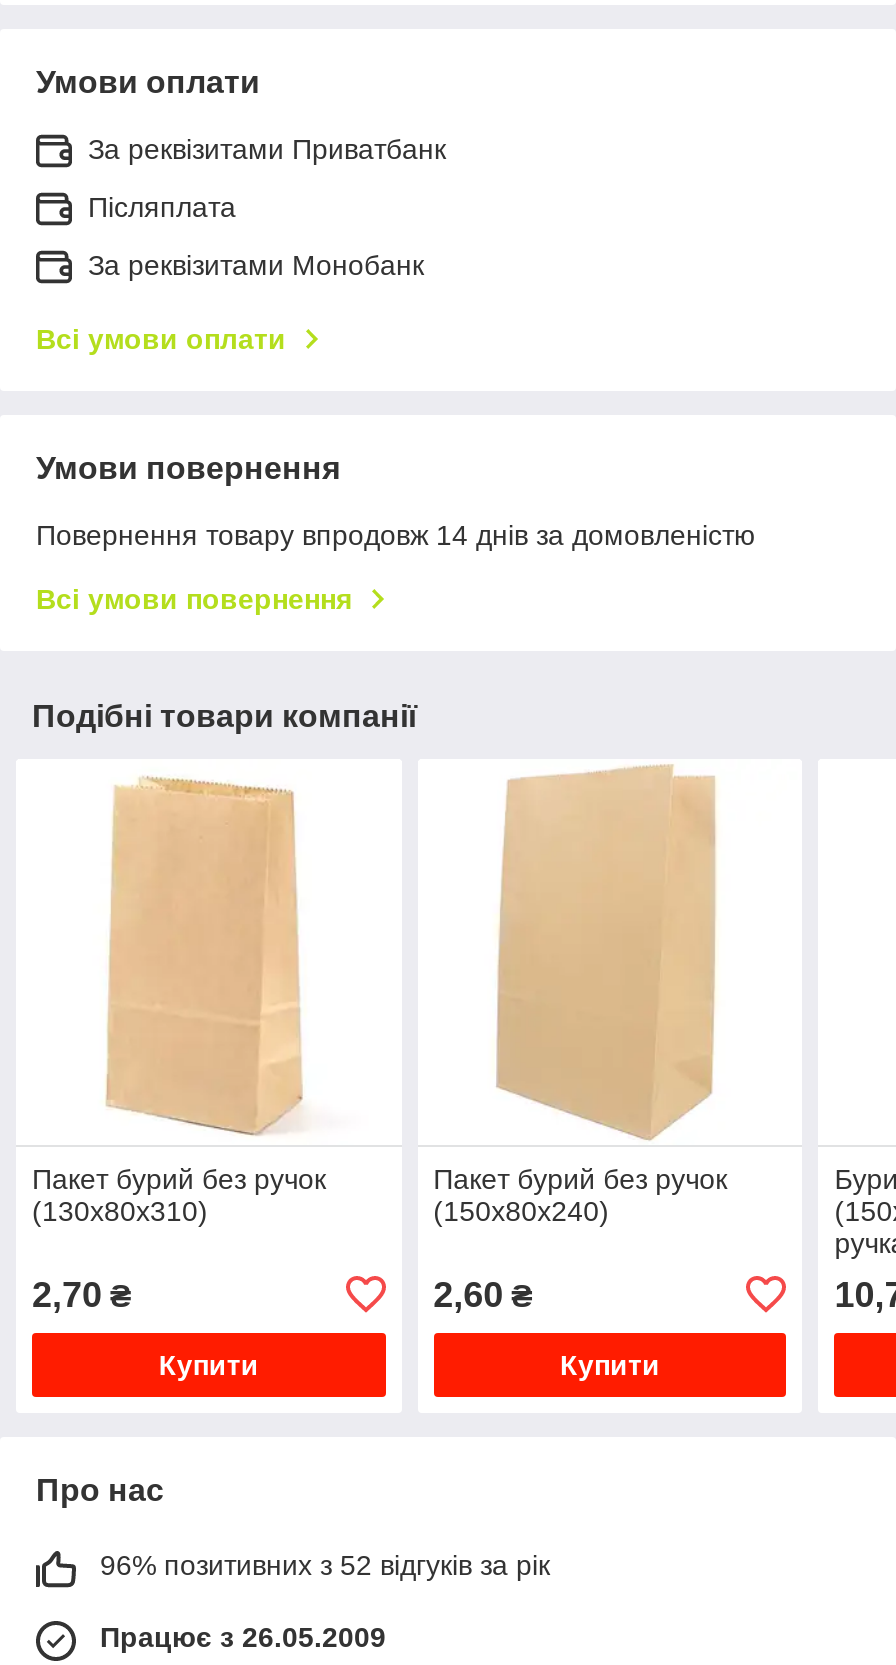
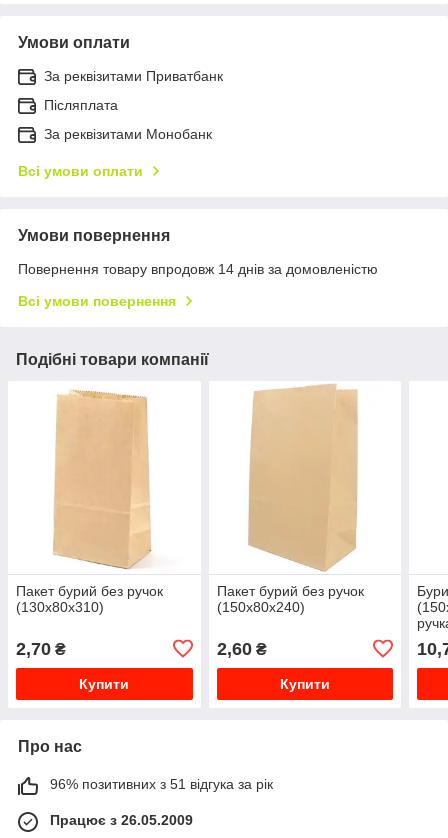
- 96% позитивних з 52 відгуків за рік
+ 96% позитивних з 51 відгука за рік
